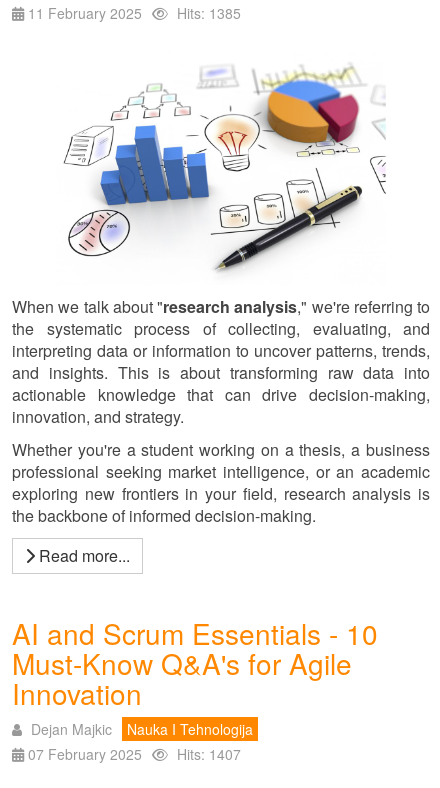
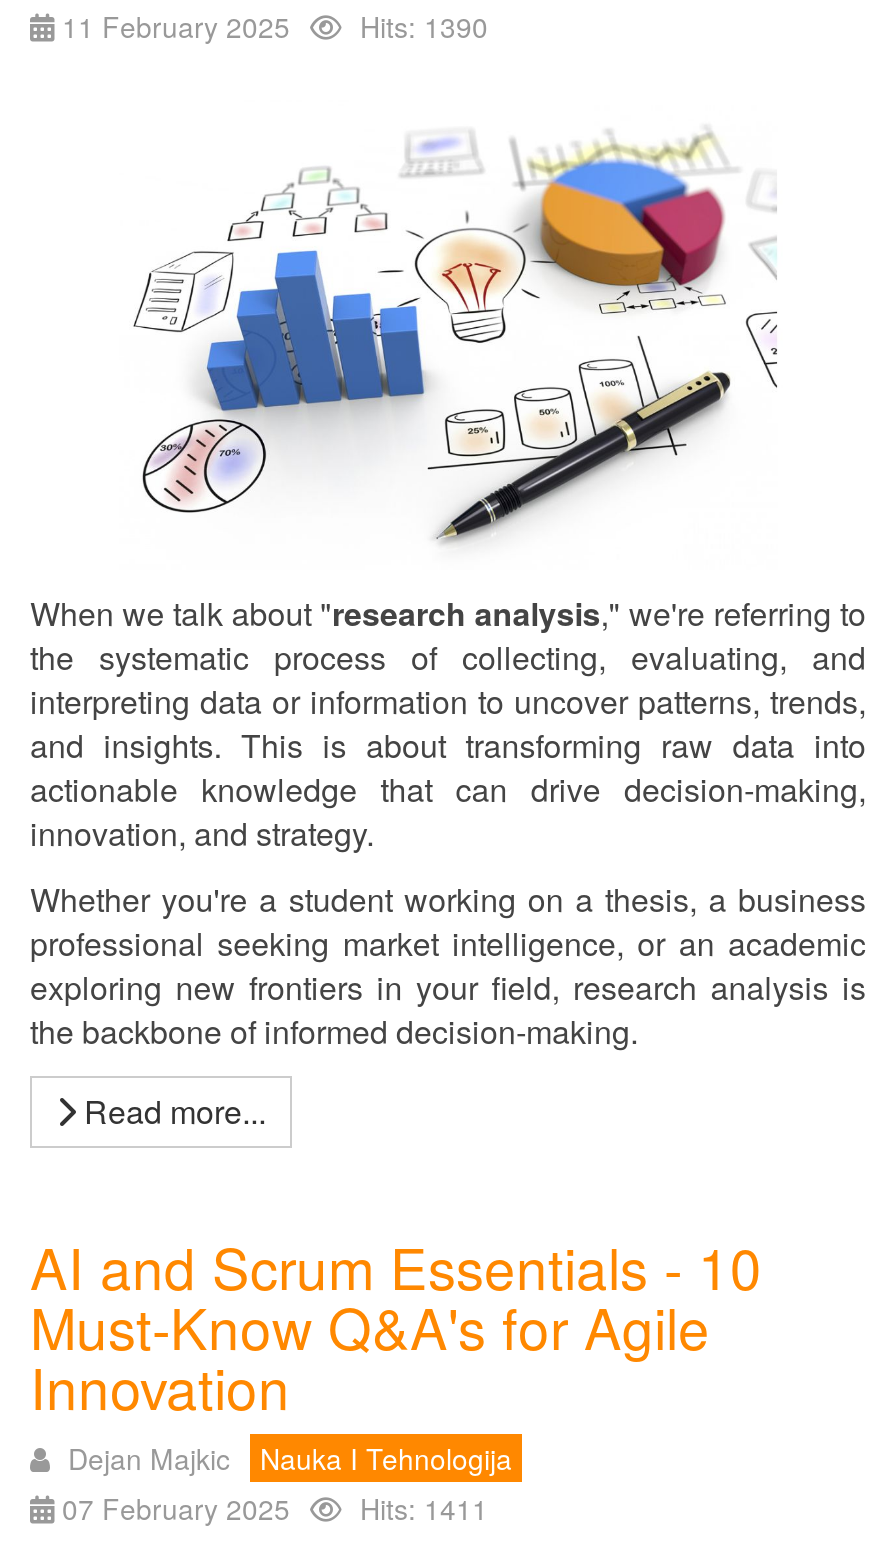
- 11 February 2025 Hits: 1385
+ 11 February 2025 Hits: 1390

- 07 February 2025 Hits: 1407
+ 07 February 2025 Hits: 1411
